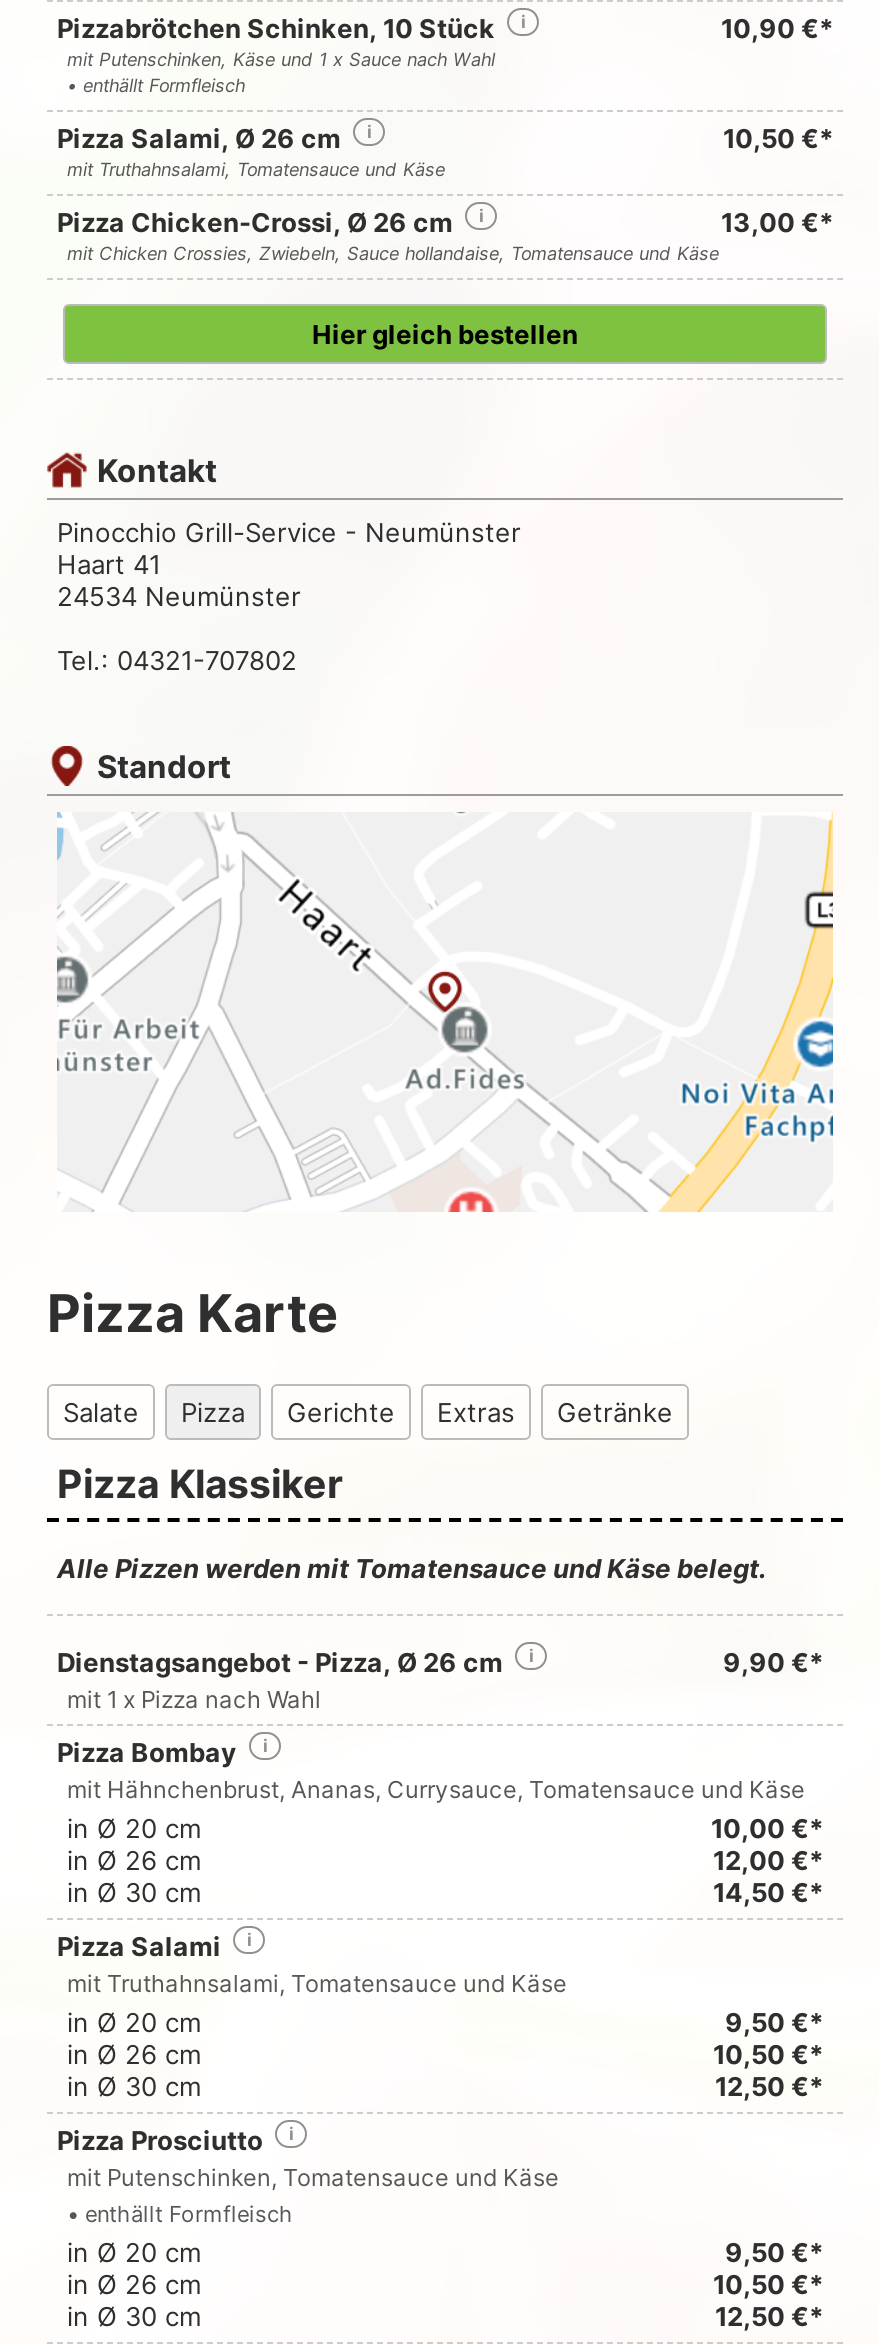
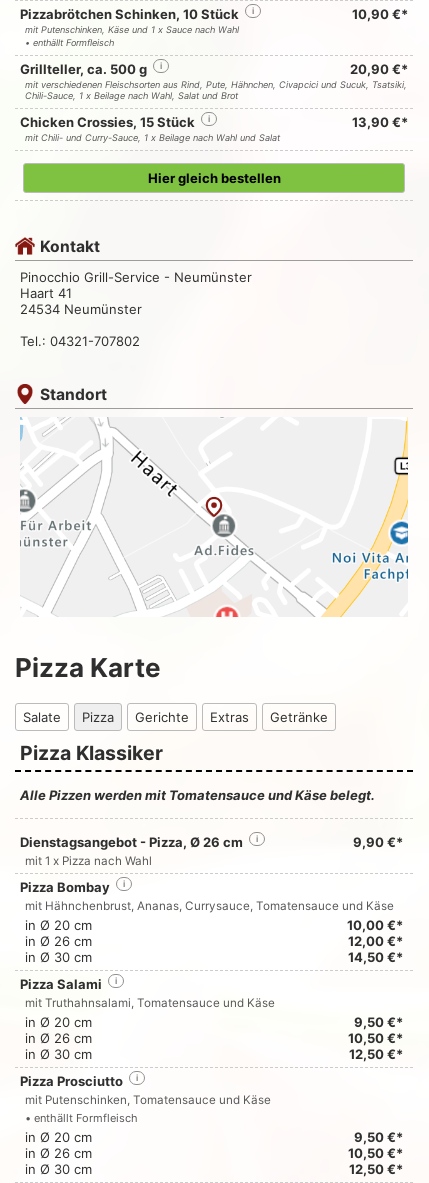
- Pizza Salami, Ø 26 cm
- 10,50 €*
- mit Truthahnsalami, Tomatensauce und Käse
+ Grillteller, ca. 500 g
+ 20,90 €*
+ mit verschiedenen Fleischsorten aus Rind, Pute, Hähnchen, Civapcici und Sucuk, Tsatsiki,
+ Chili-Sauce, 1 x Beilage nach Wahl, Salat und Brot

- Pizza Chicken-Crossi, Ø 26 cm
- 13,00 €*
- mit Chicken Crossies, Zwiebeln, Sauce hollandaise, Tomatensauce und Käse
+ Chicken Crossies, 15 Stück
+ 13,90 €*
+ mit Chili- und Curry-Sauce, 1 x Beilage nach Wahl und Salat
